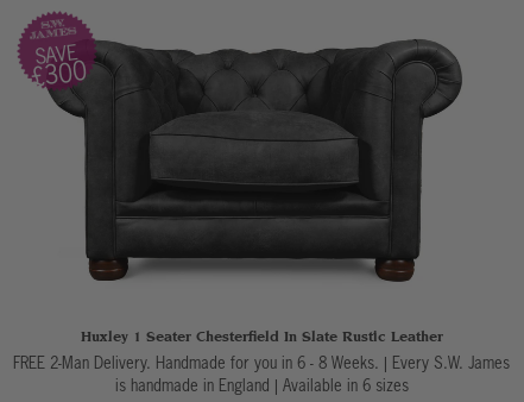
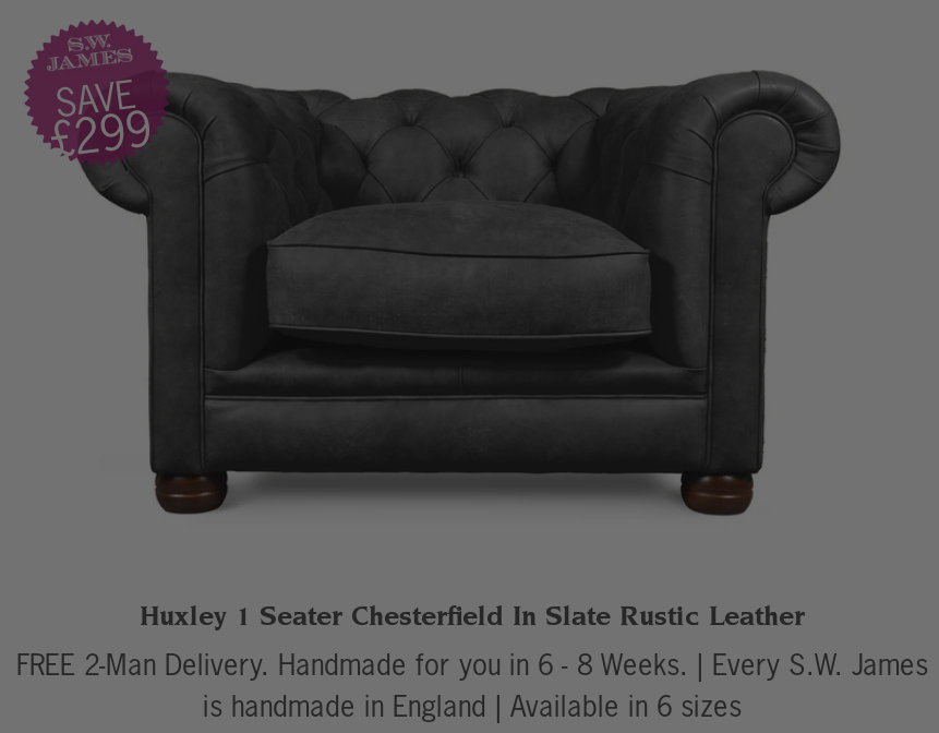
- £300
+ £299
